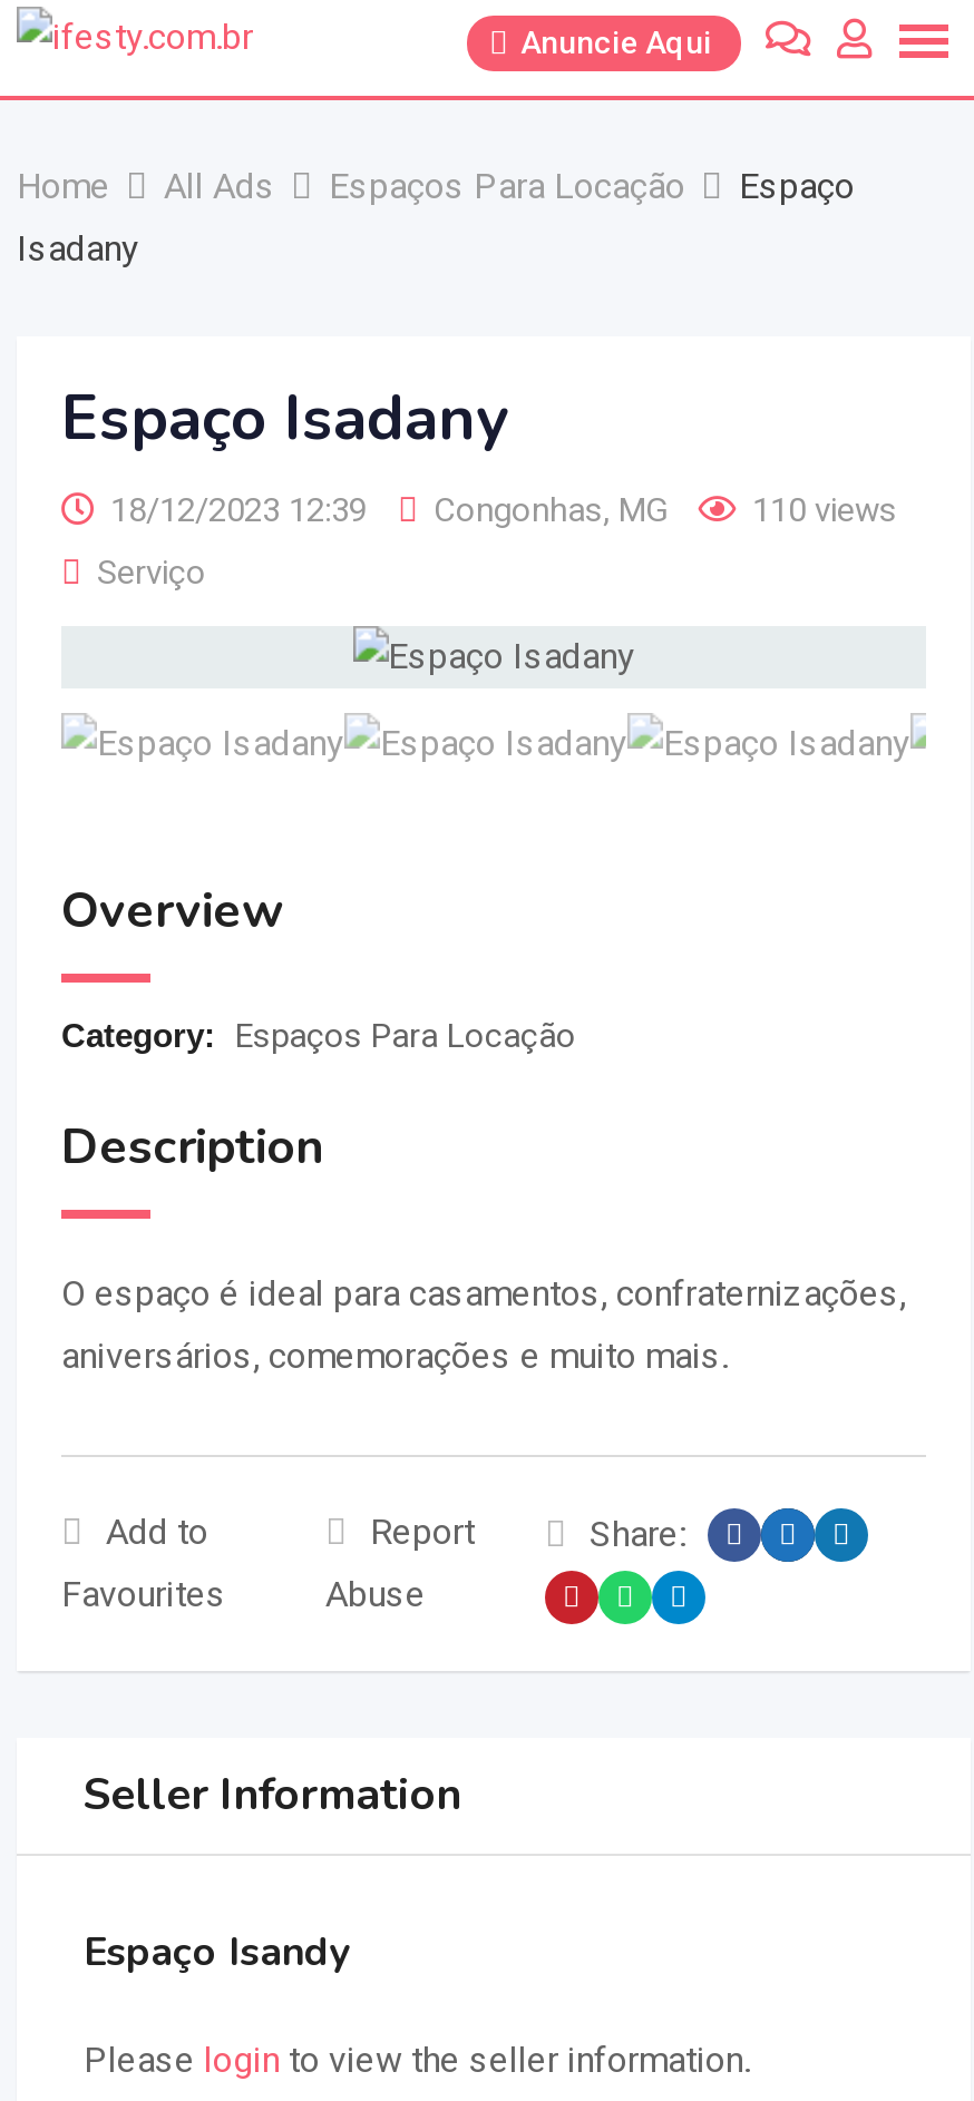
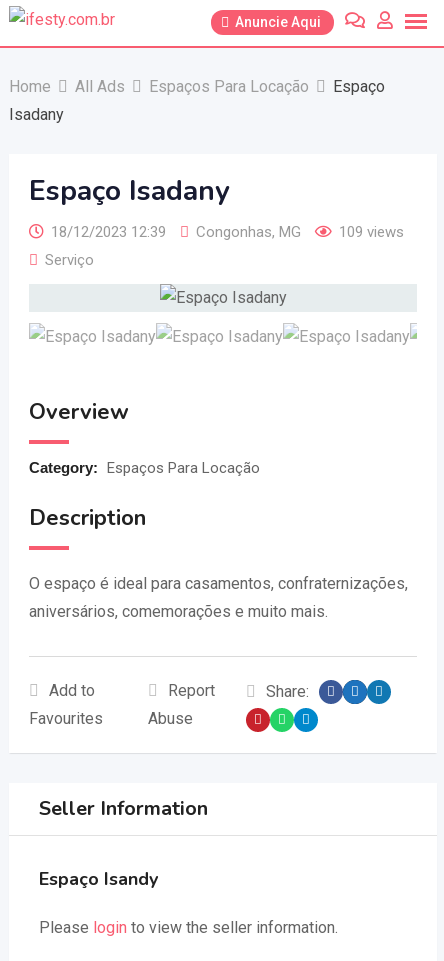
- 110 views
+ 109 views
